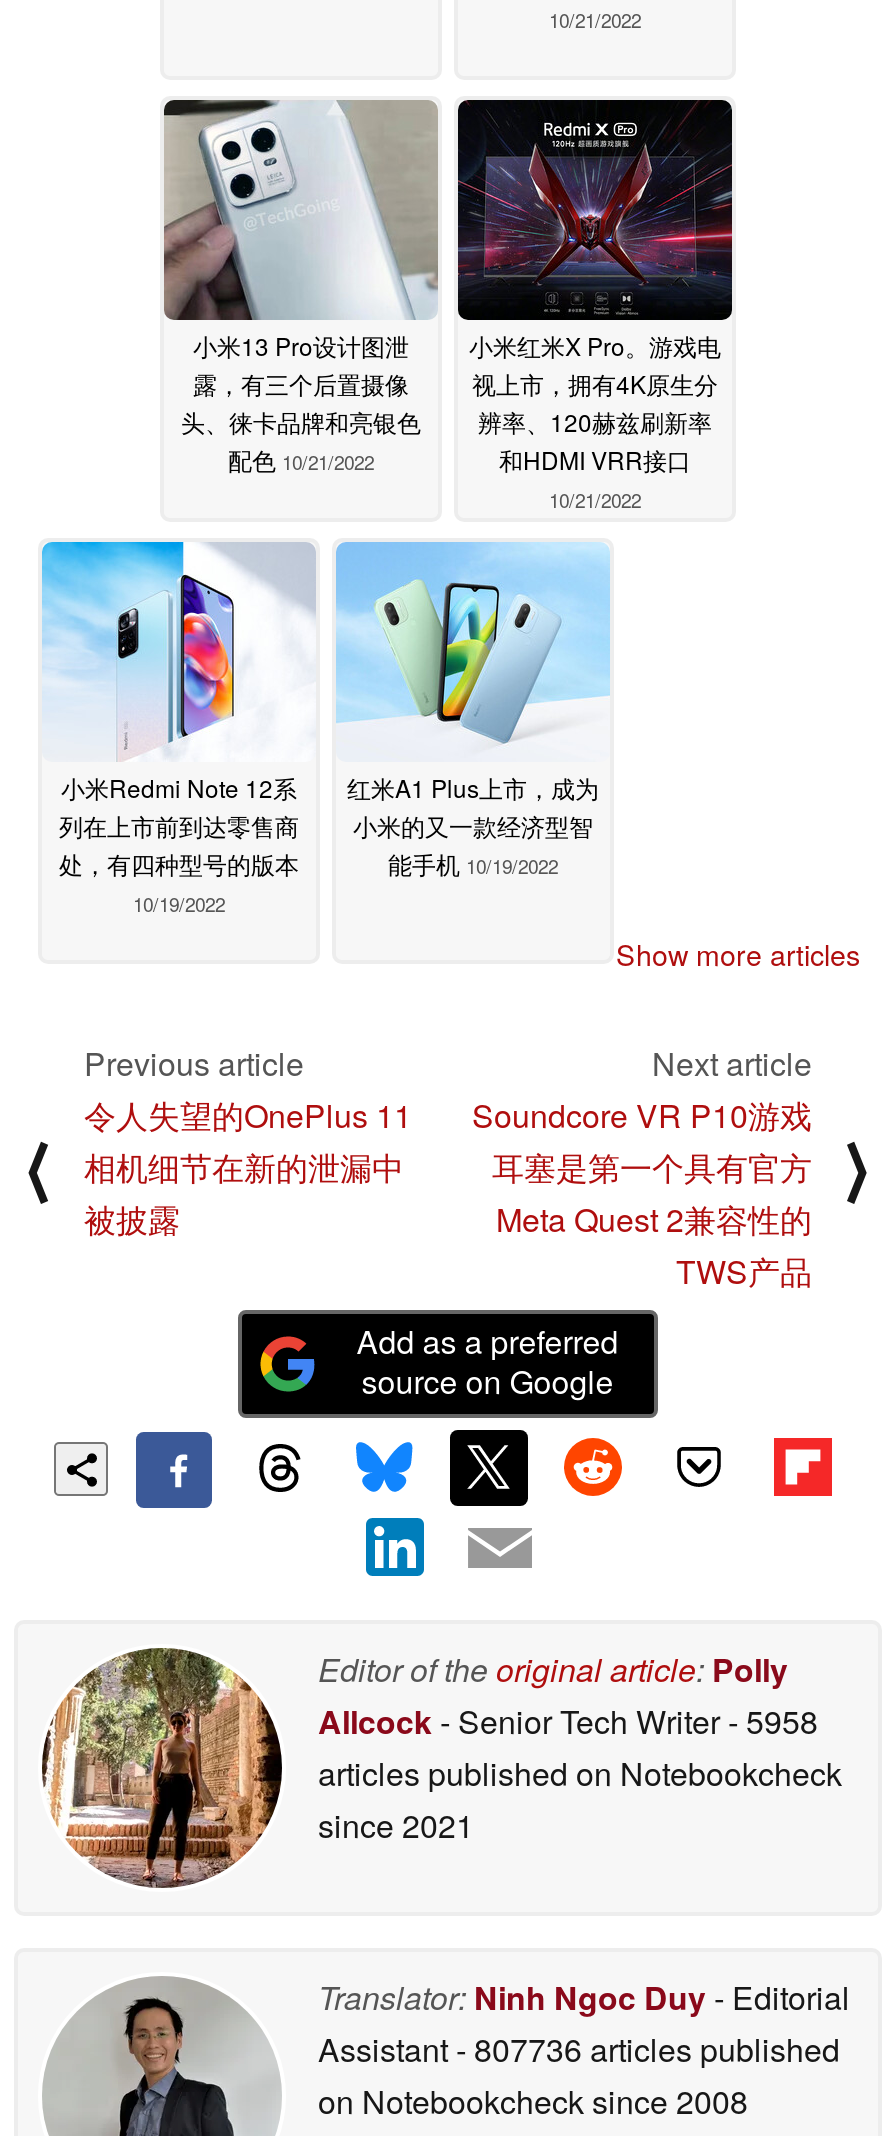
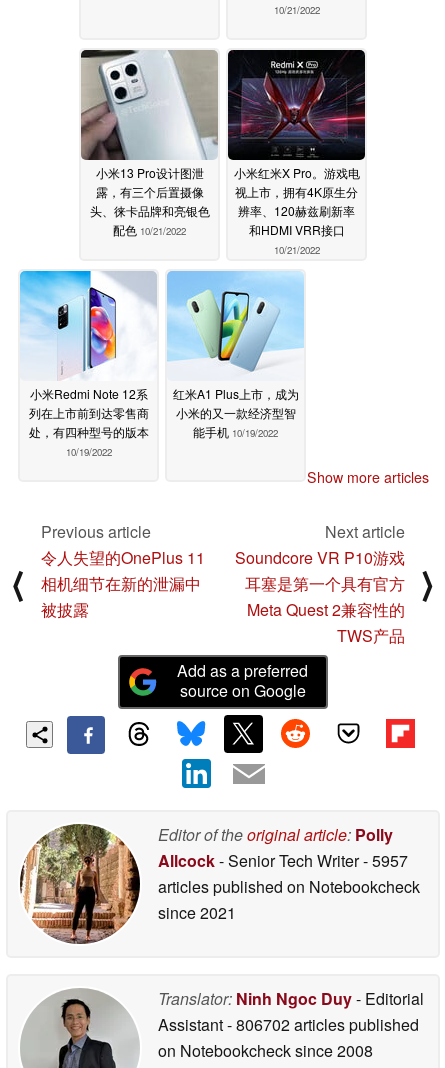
- Allcock - Senior Tech Writer - 5958
+ Allcock - Senior Tech Writer - 5957

- Assistant - 807736 articles published
+ Assistant - 806702 articles published
